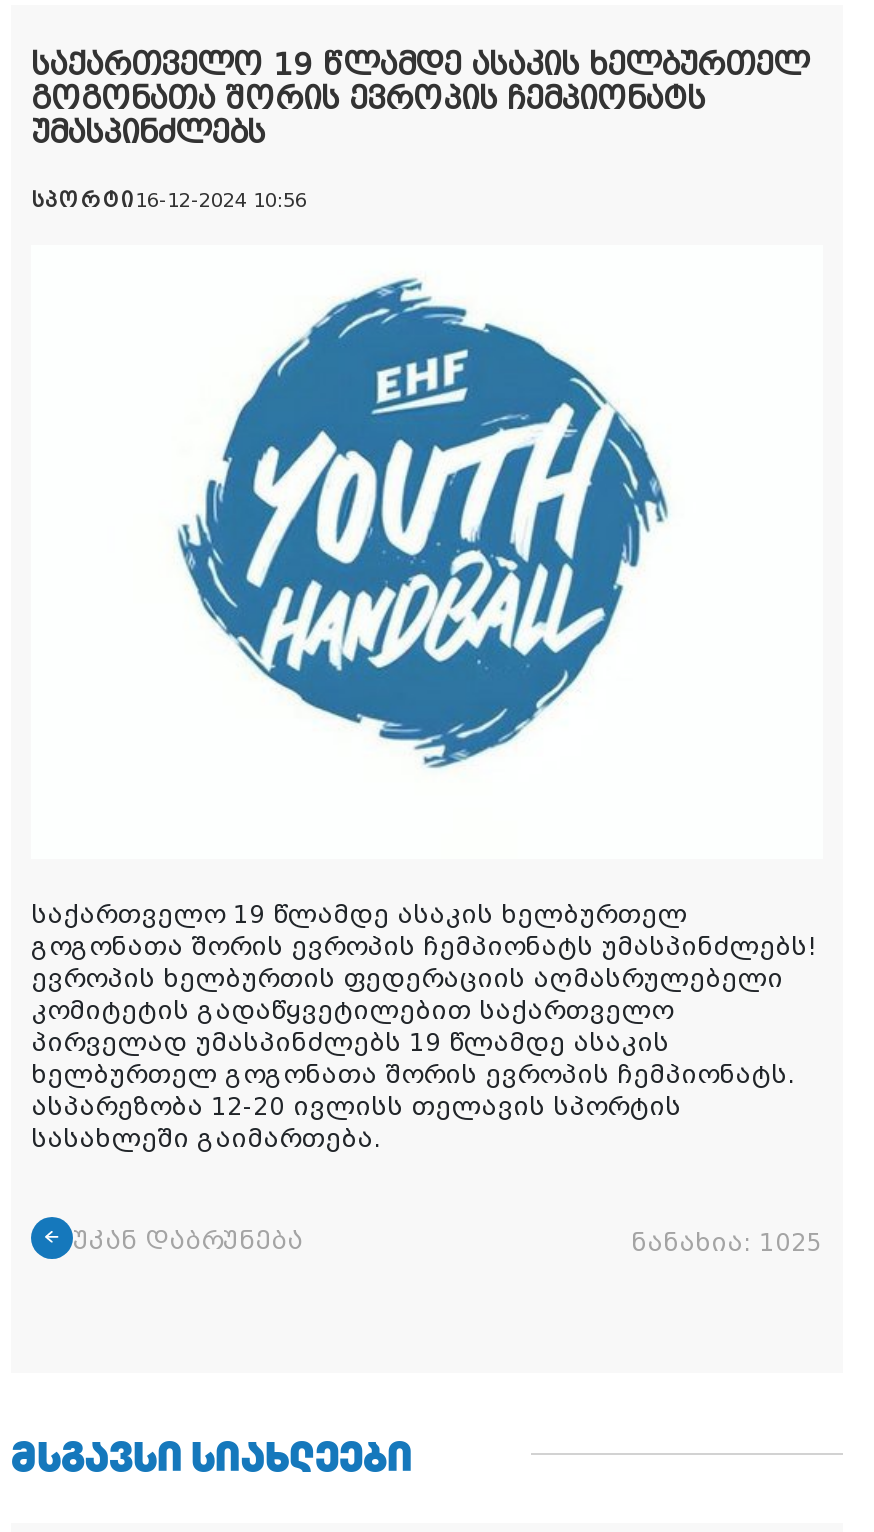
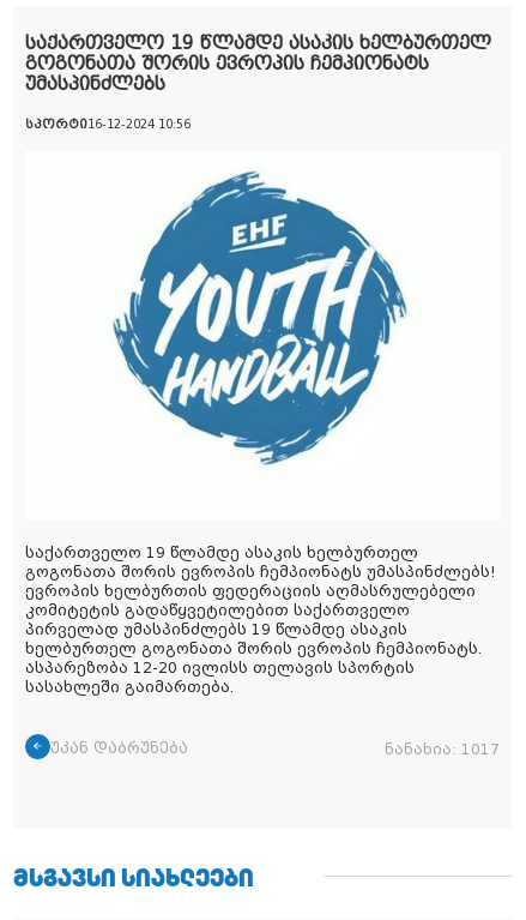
- ნანახია: 1025
+ ნანახია: 1017
